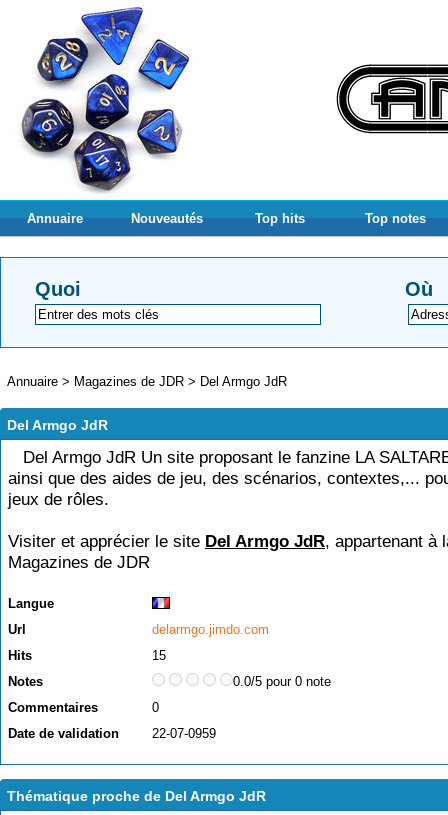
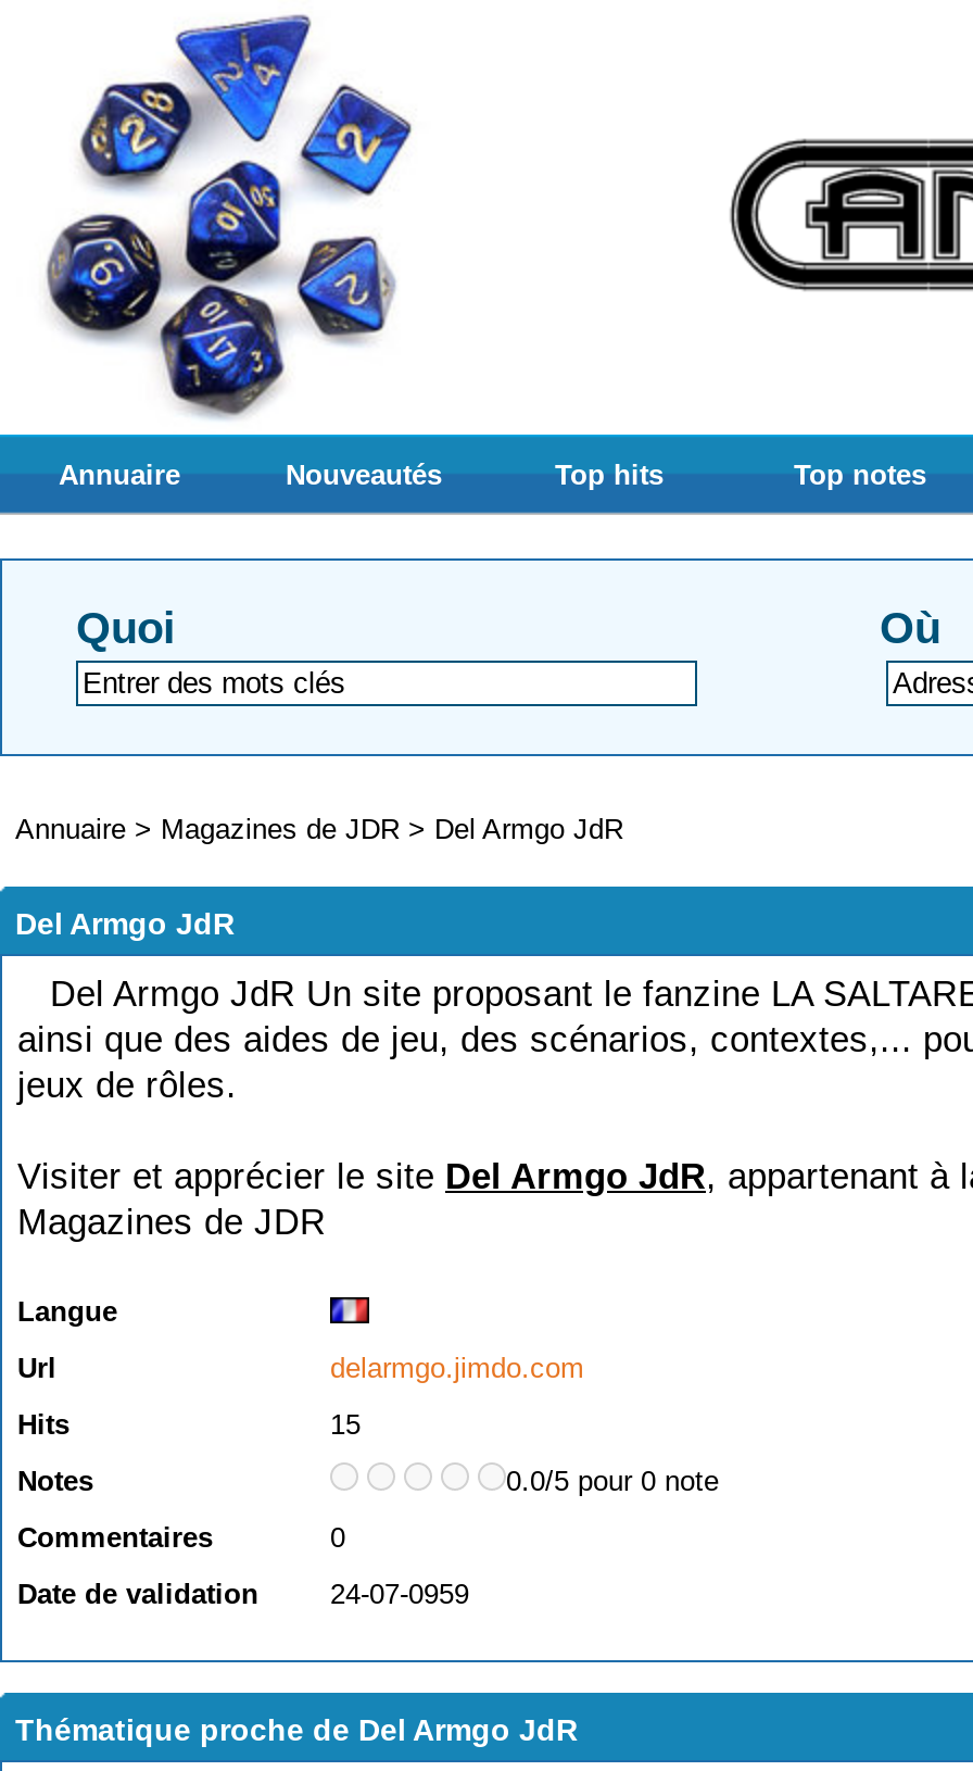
- 22-07-0959
+ 24-07-0959
